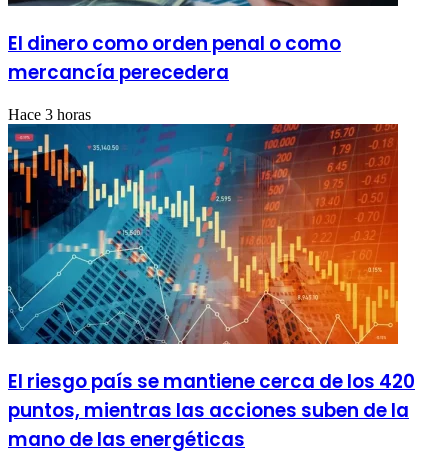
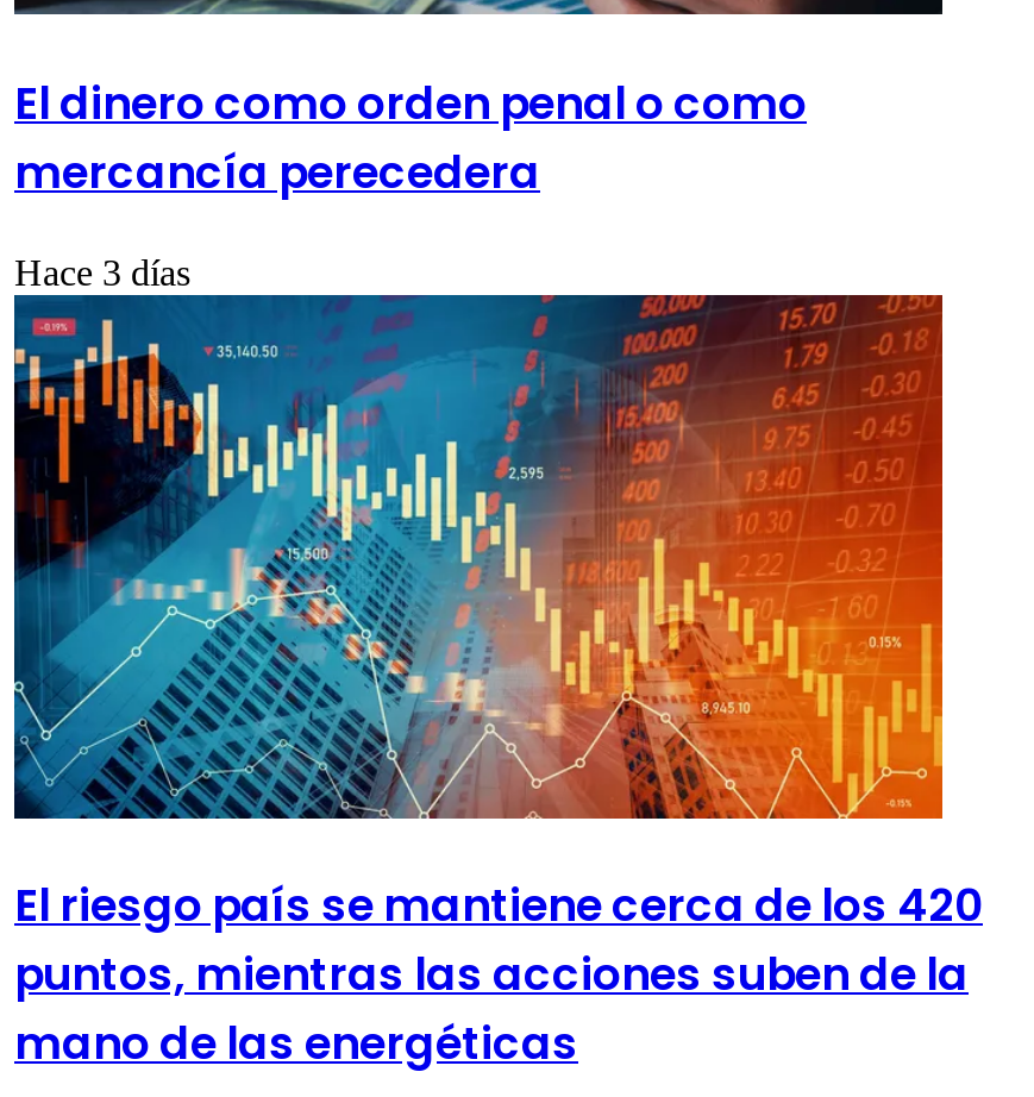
- Hace 3 horas
+ Hace 3 días
